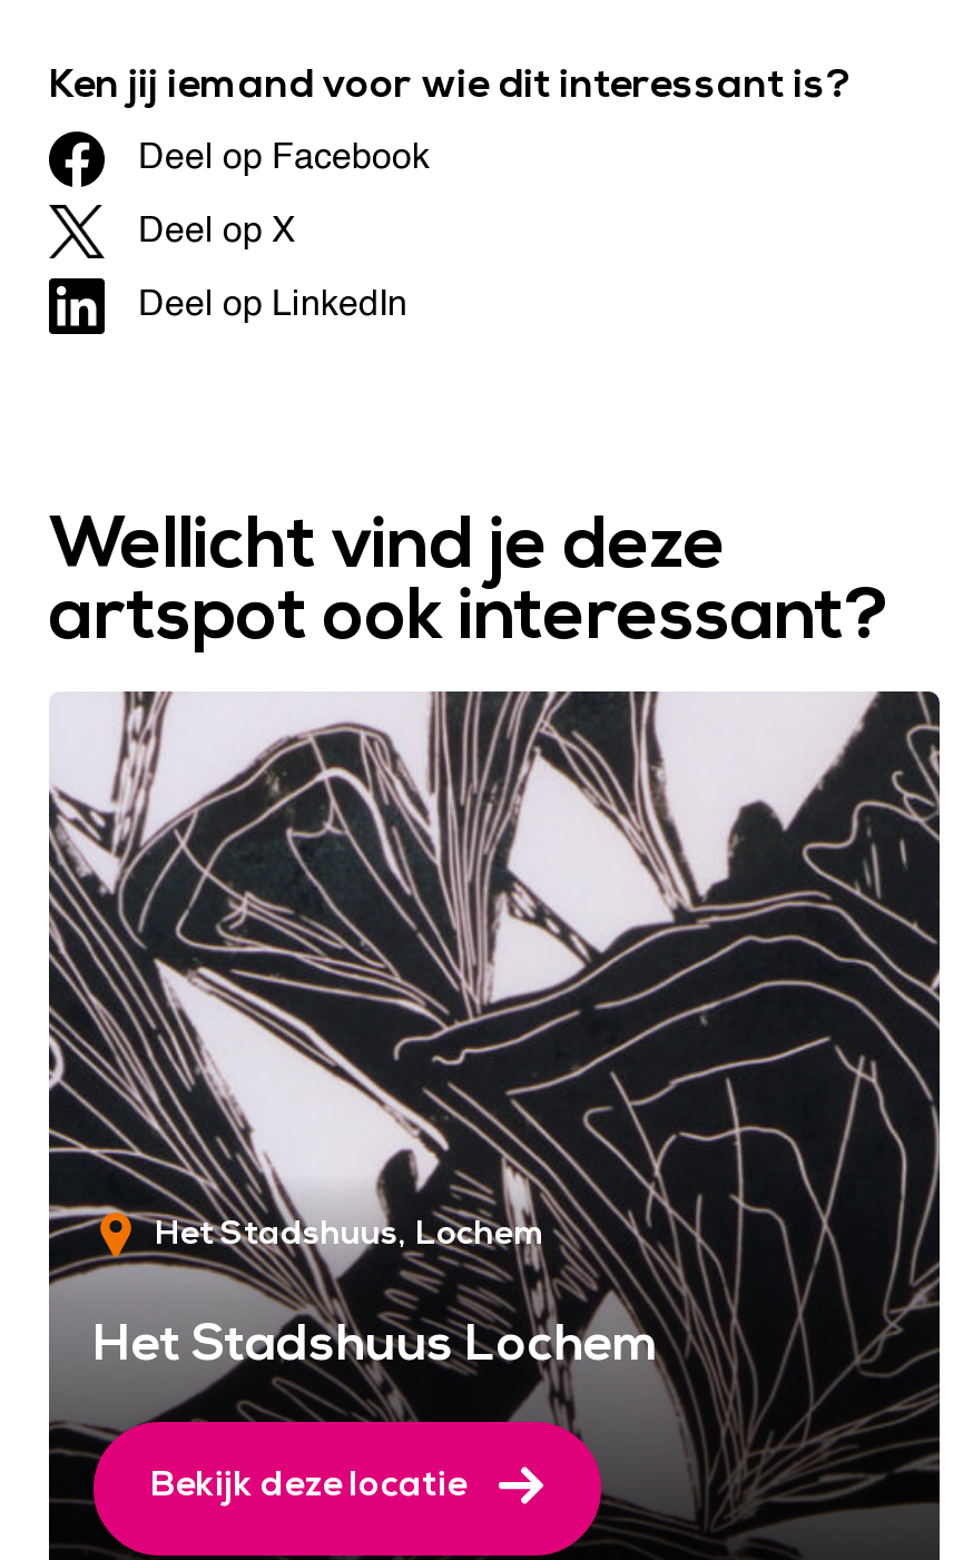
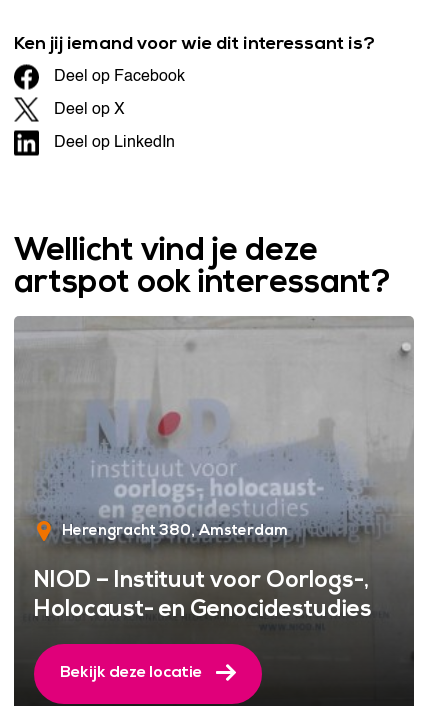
- [image]
- Het Stadshuus Lochem
+ [image]
+ Herengracht 380 Amsterdam

- Het Stadshuus Lochem
+ NIOD – Instituut voor Oorlogs-,
+ Holocaust- en Genocidestudies
